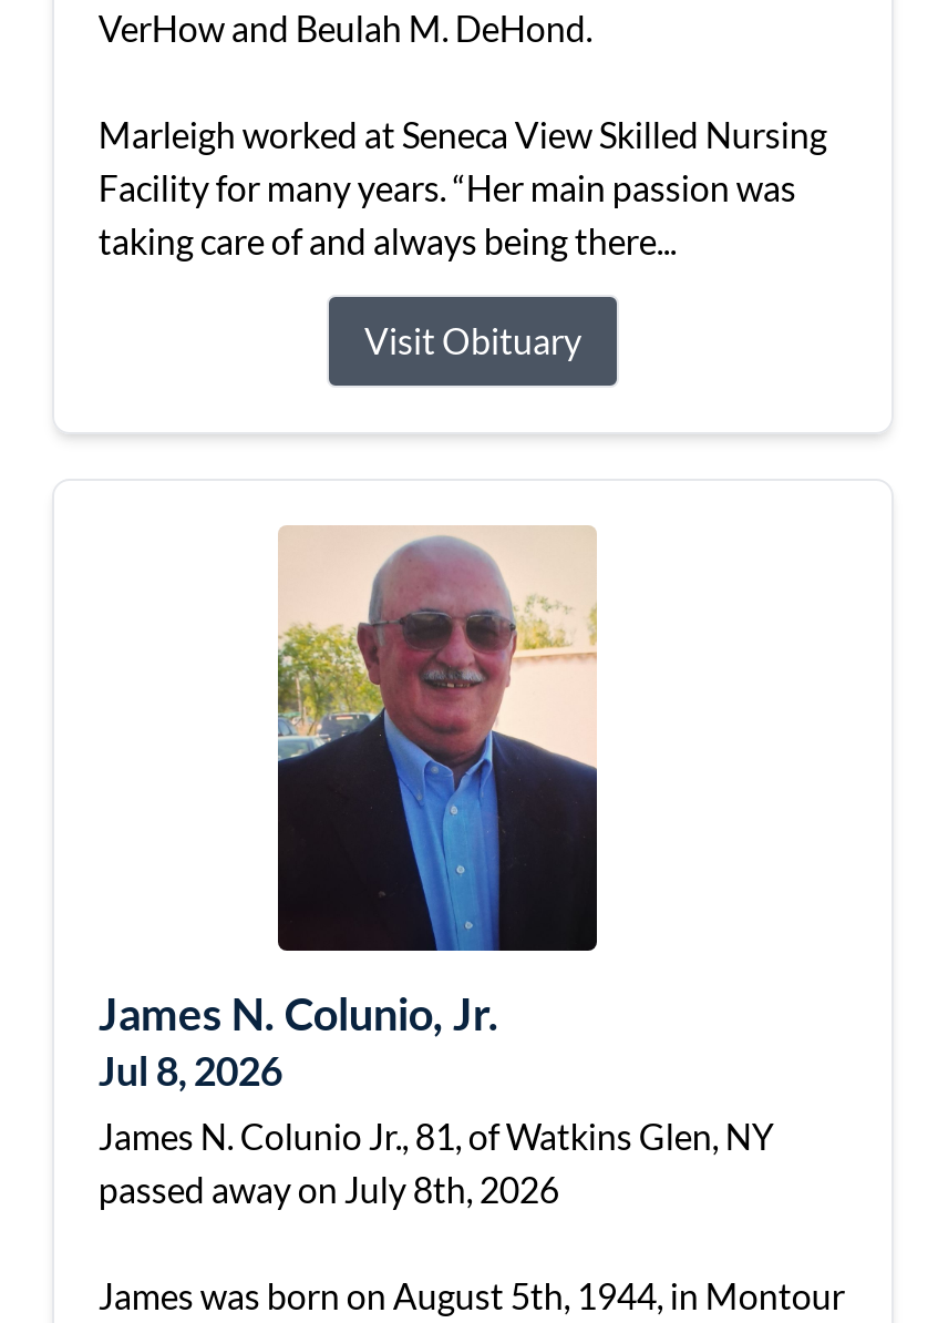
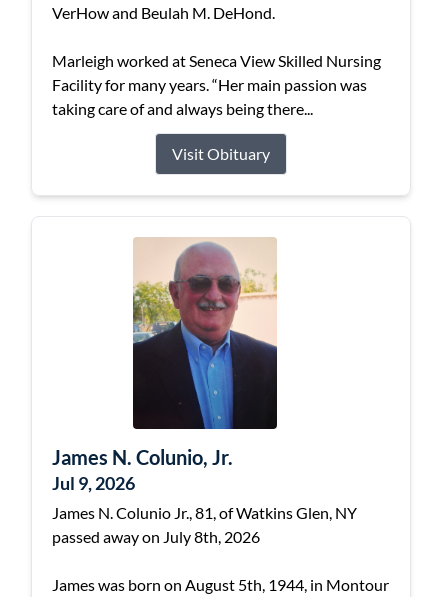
- Jul 8, 2026
+ Jul 9, 2026
